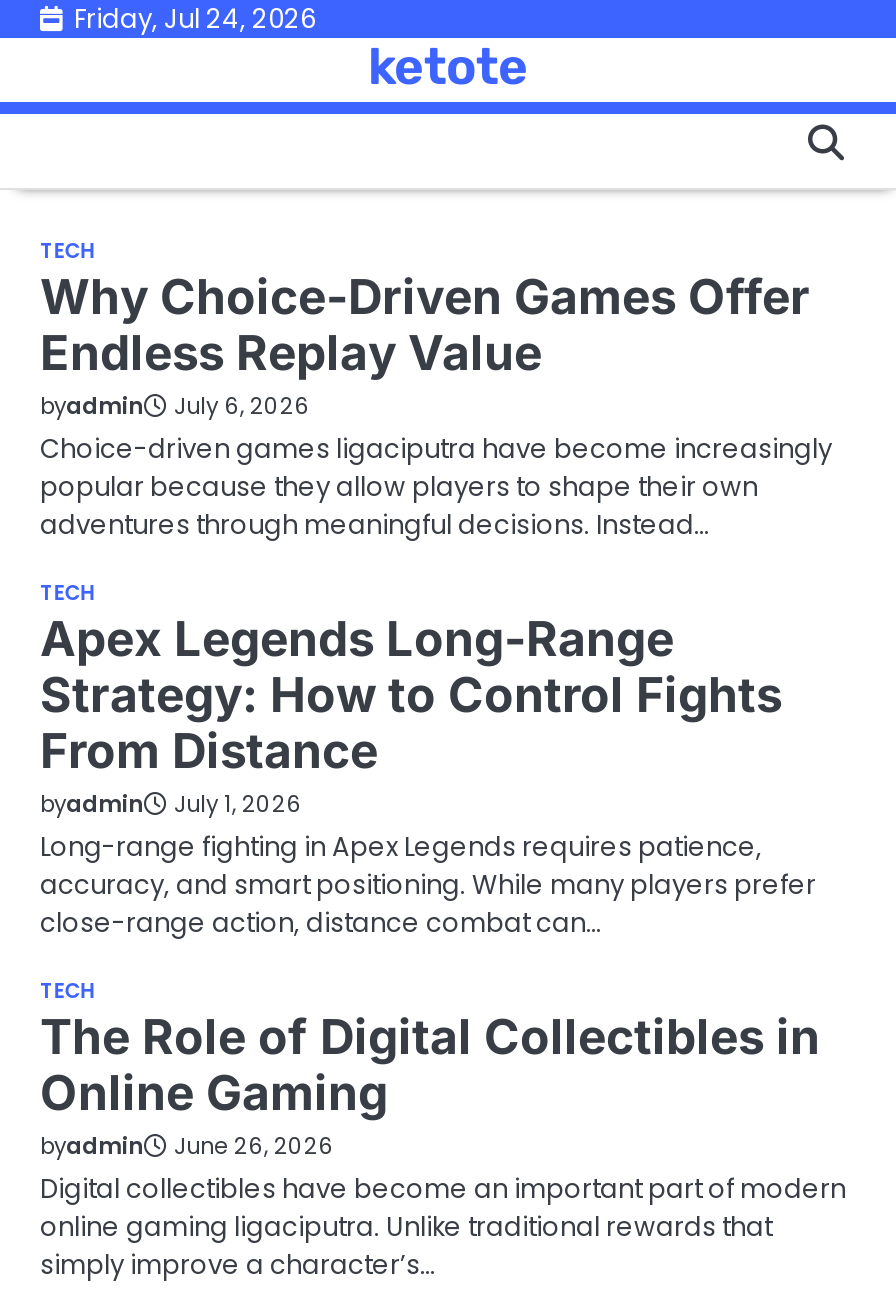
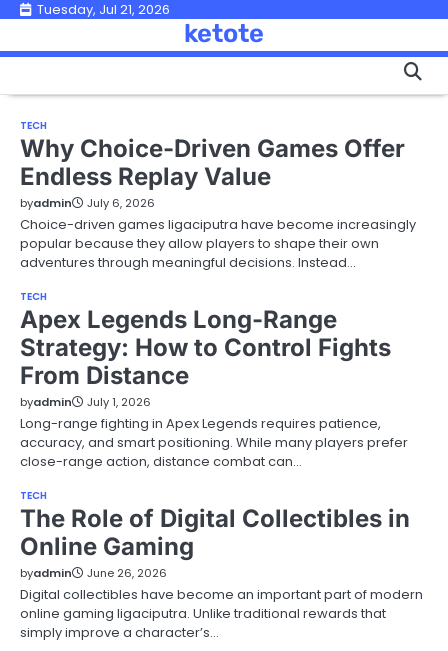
- Friday, Jul 24, 2026
+ Tuesday, Jul 21, 2026
